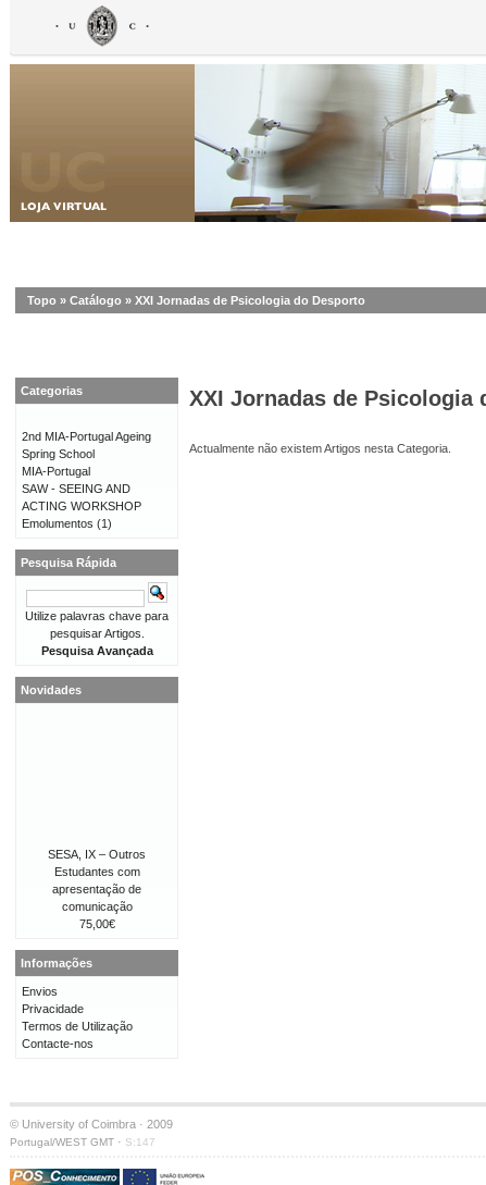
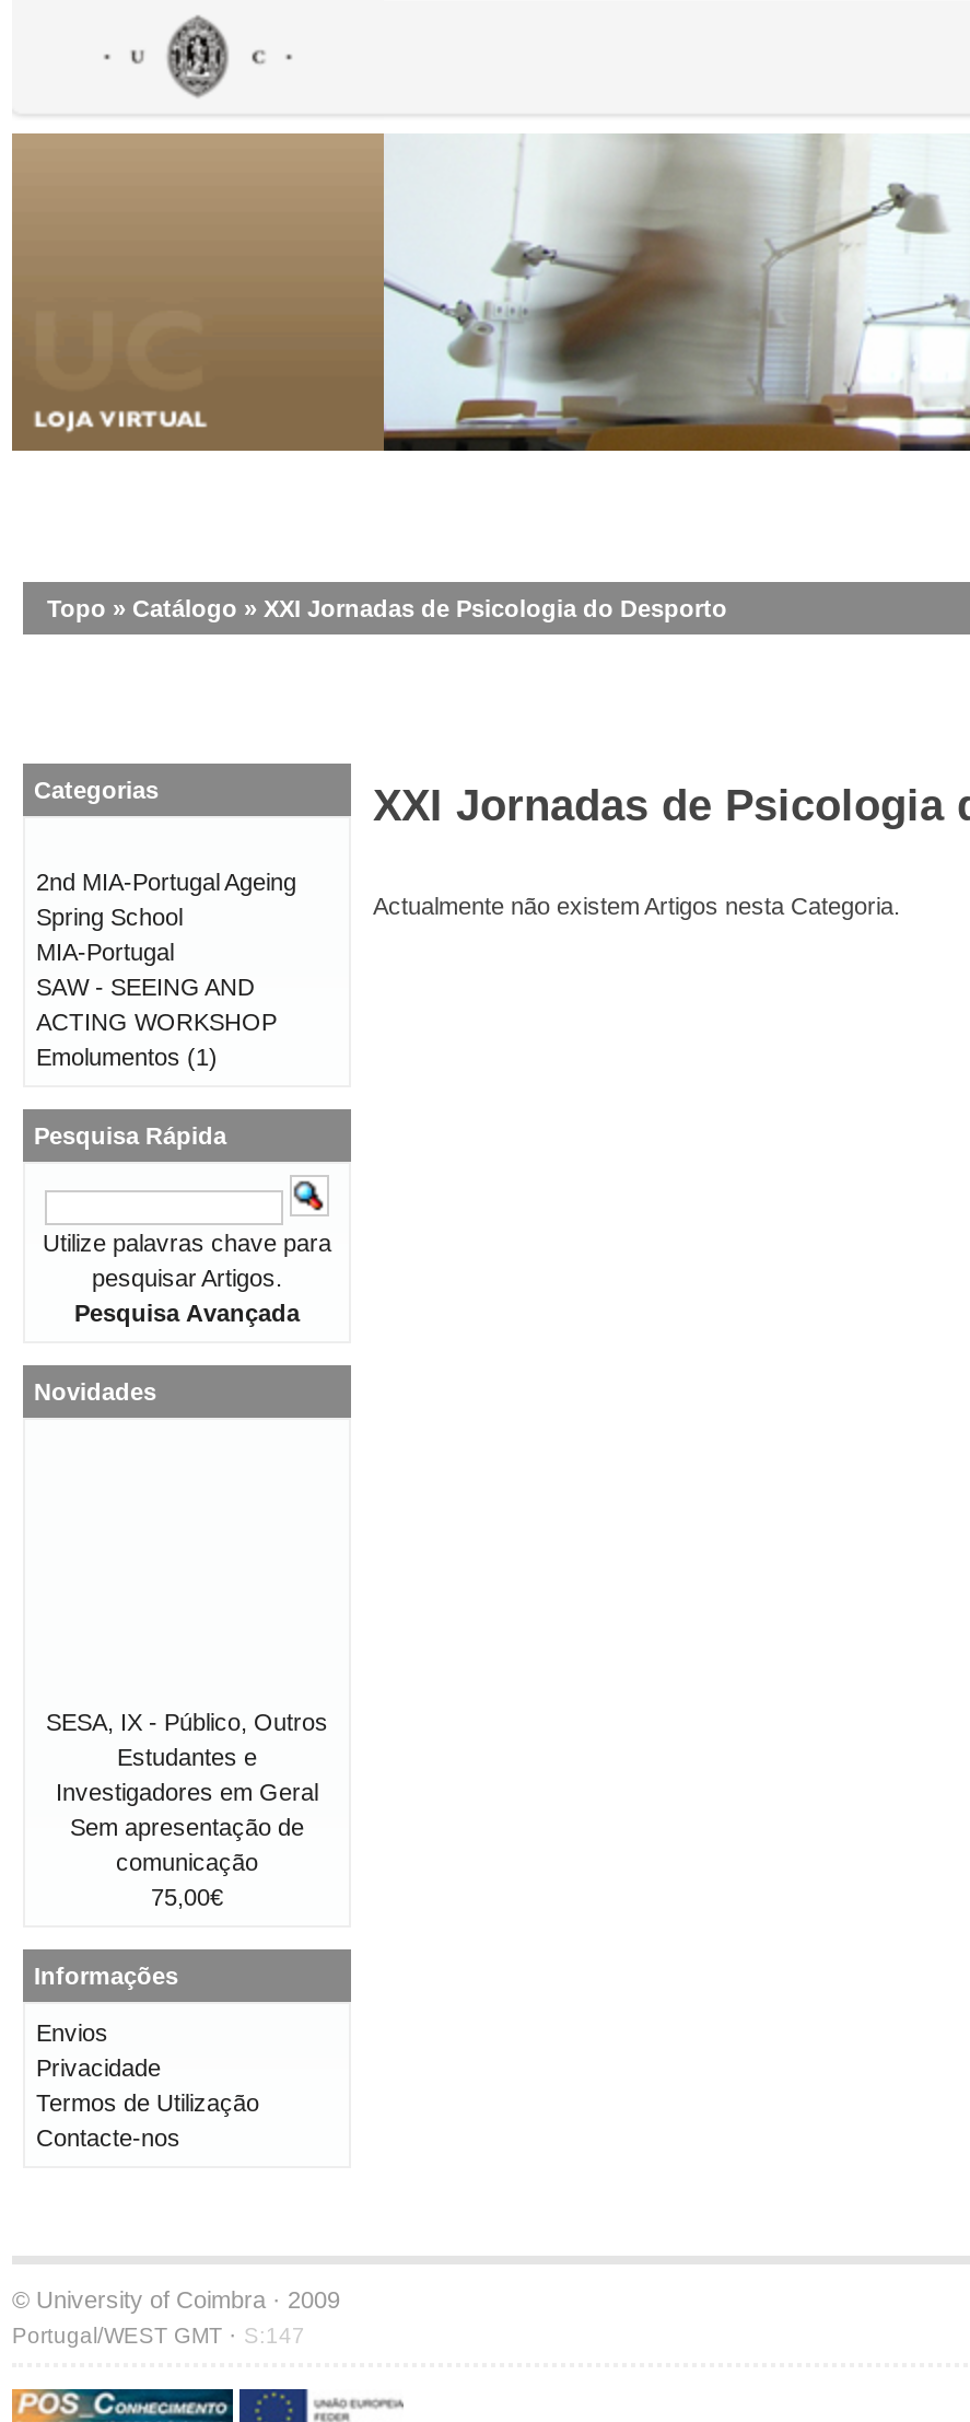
- SESA, IX – Outros
- Estudantes com
- apresentação de
+ SESA, IX - Público, Outros
+ Estudantes e
+ Investigadores em Geral
+ Sem apresentação de
